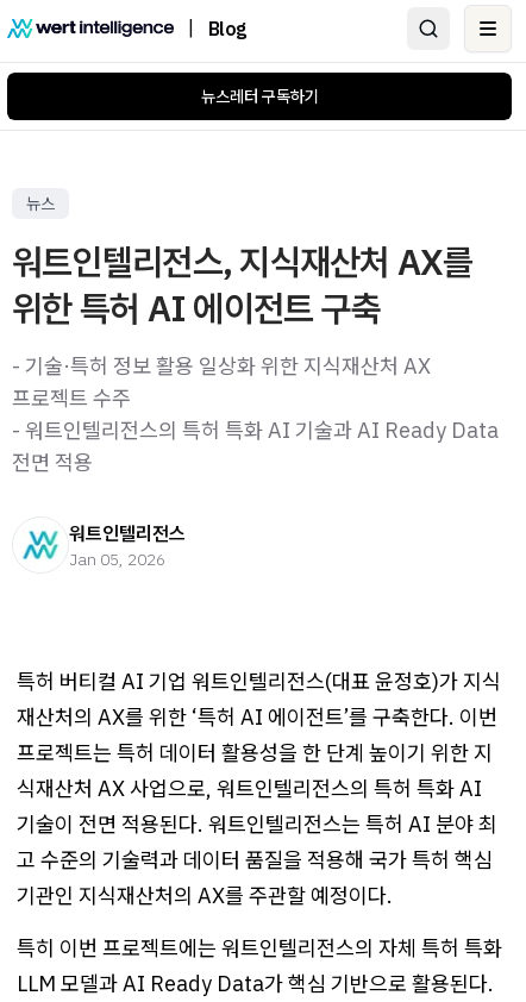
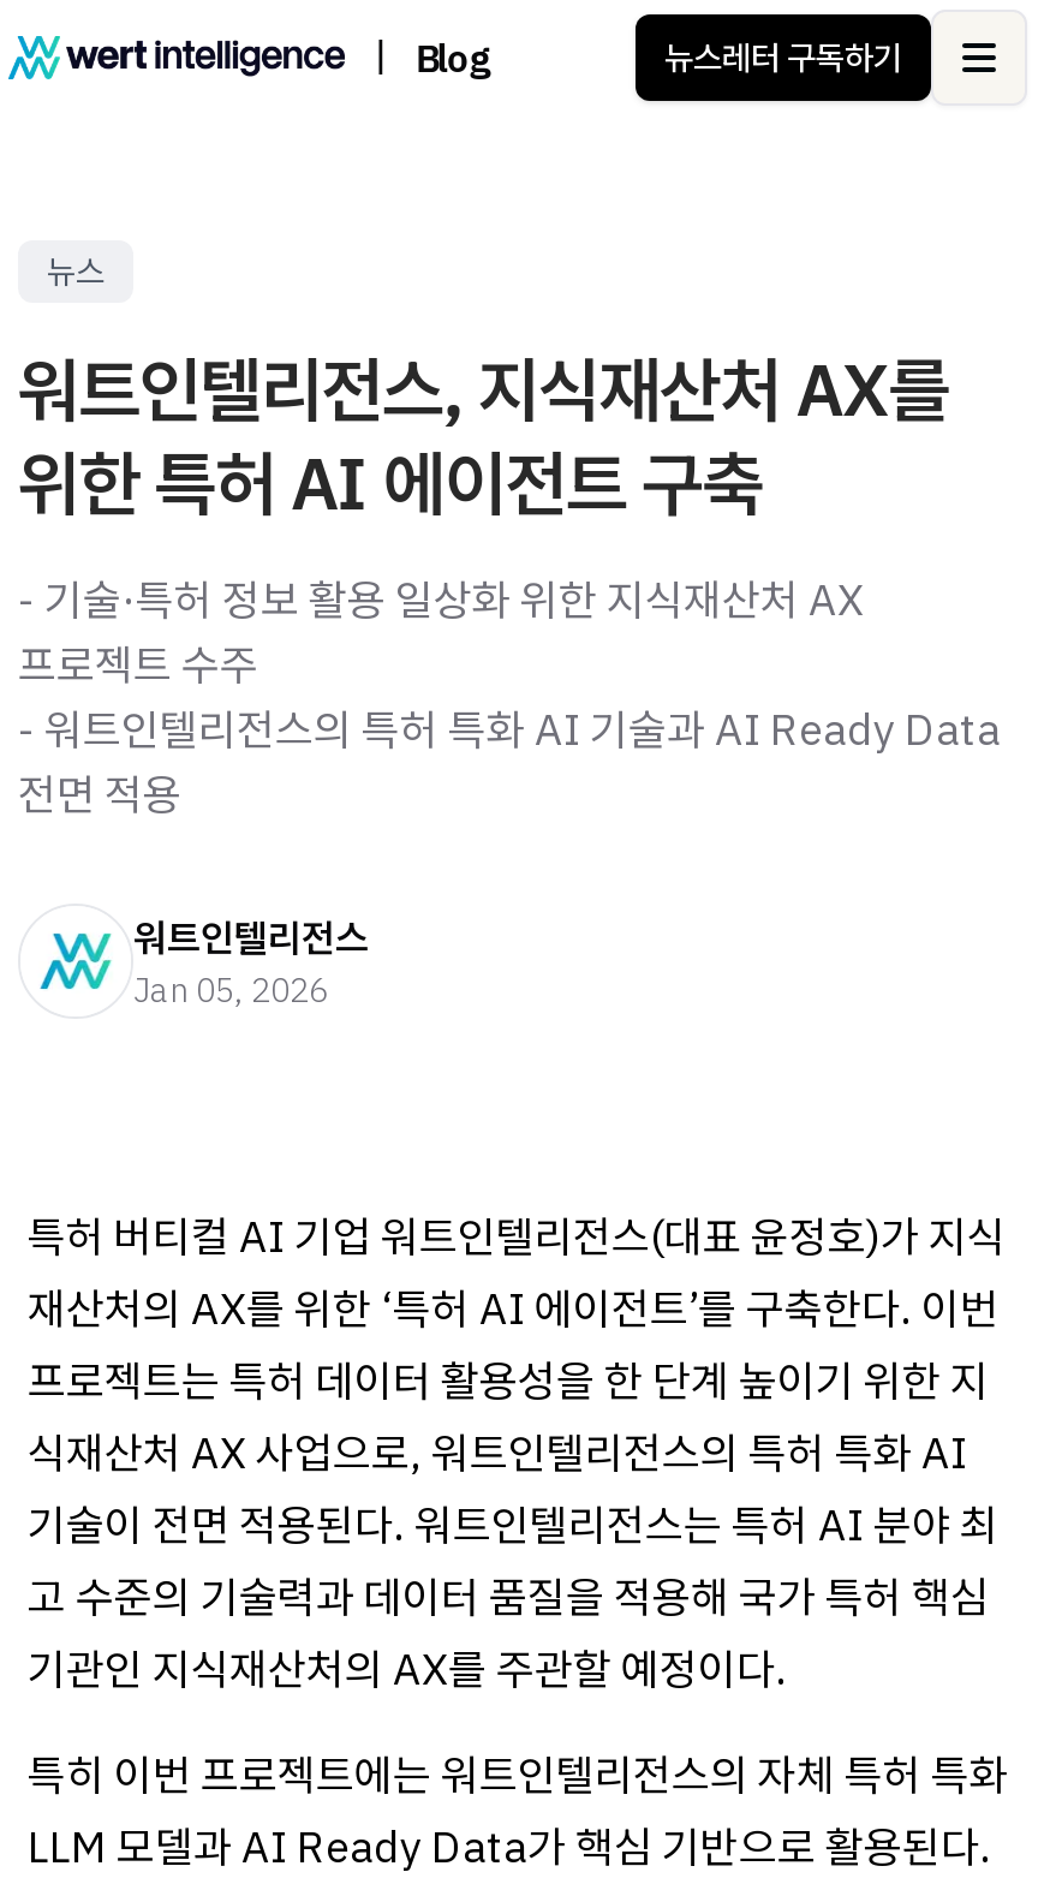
moved up: 뉴스레터 구독하기
